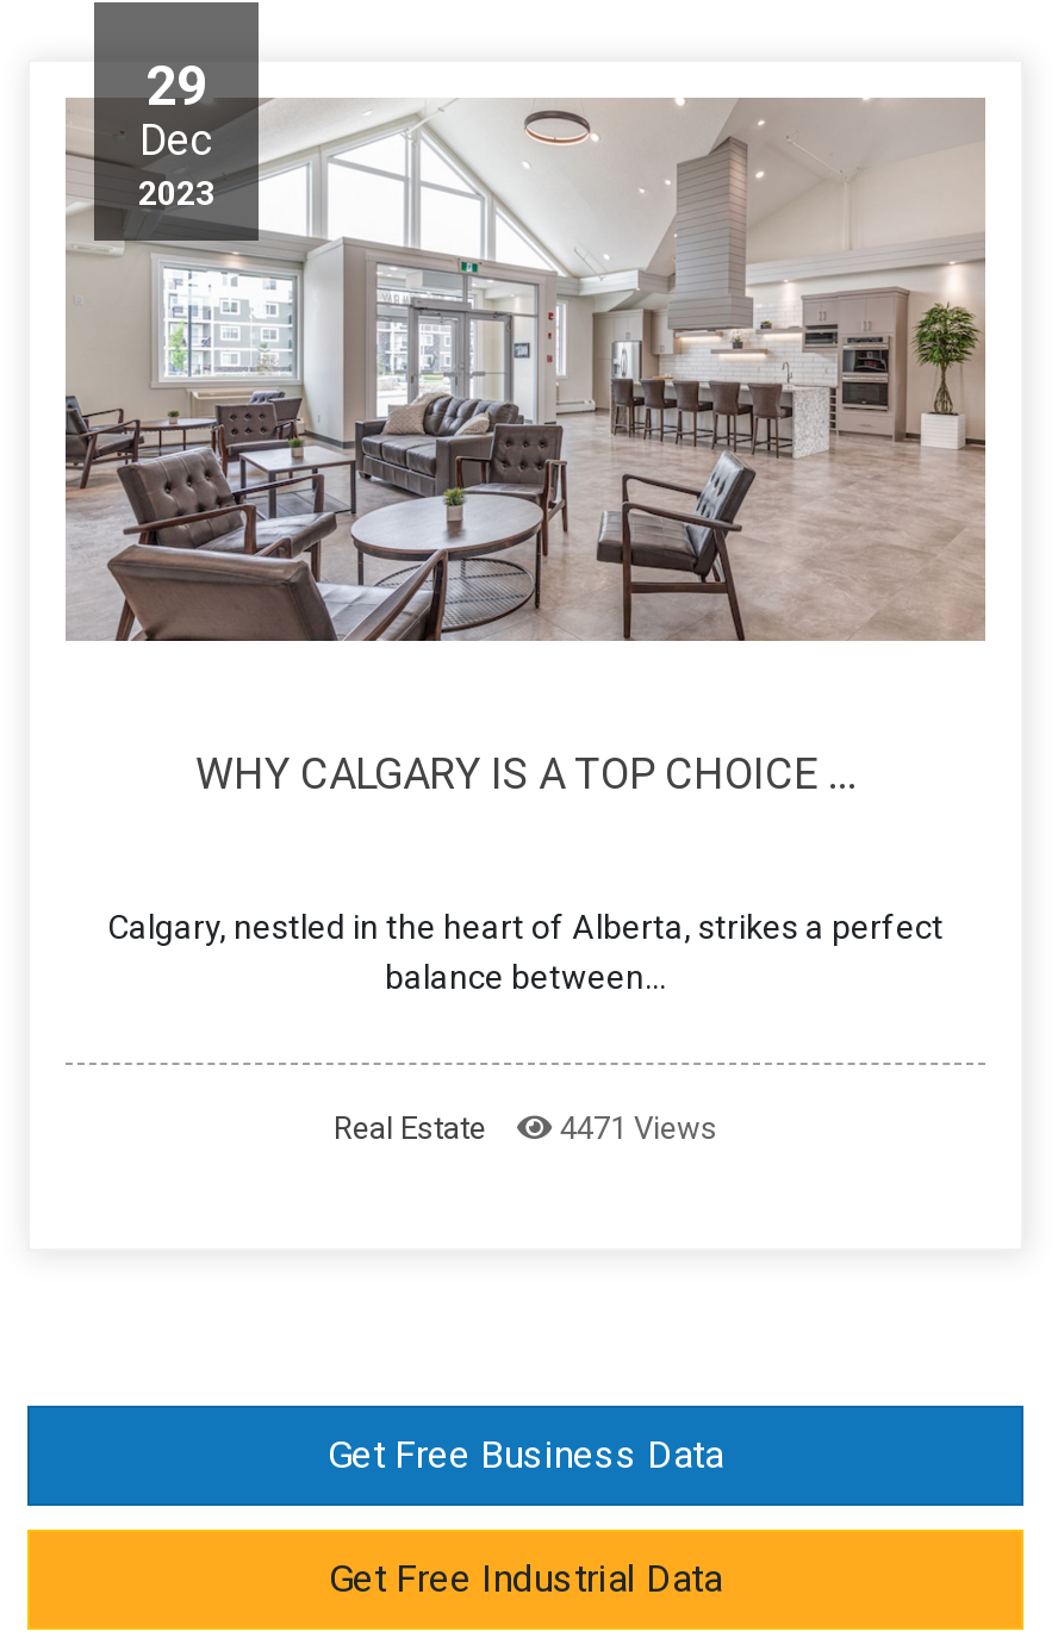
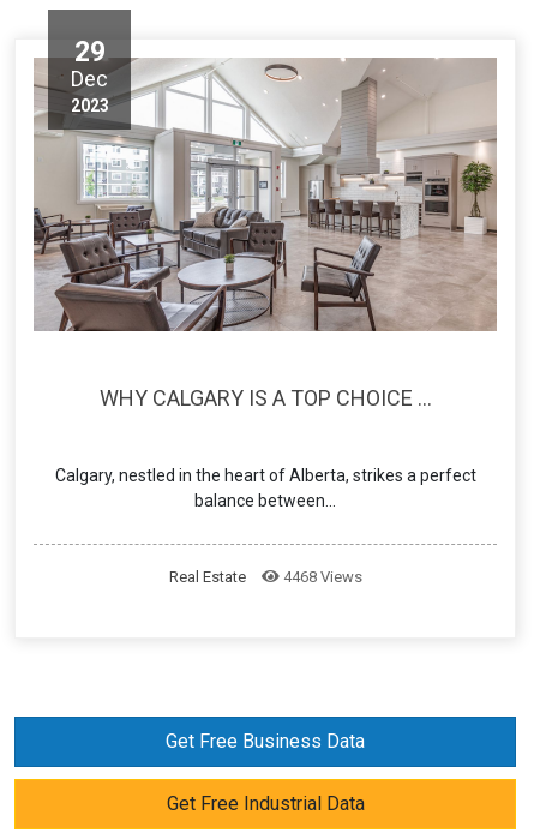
- Real Estate 4471 Views
+ Real Estate 4468 Views
